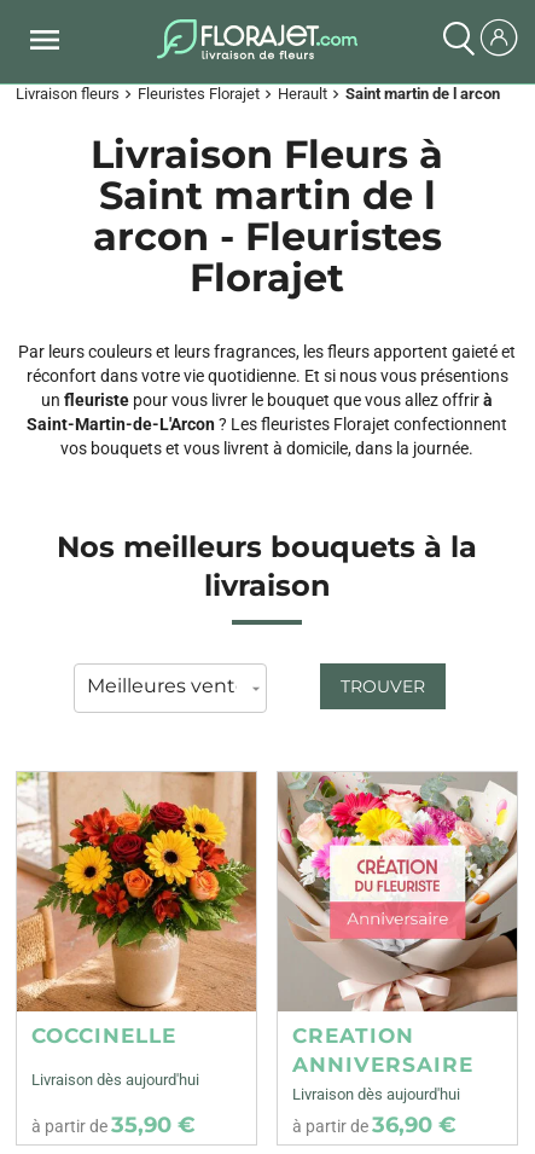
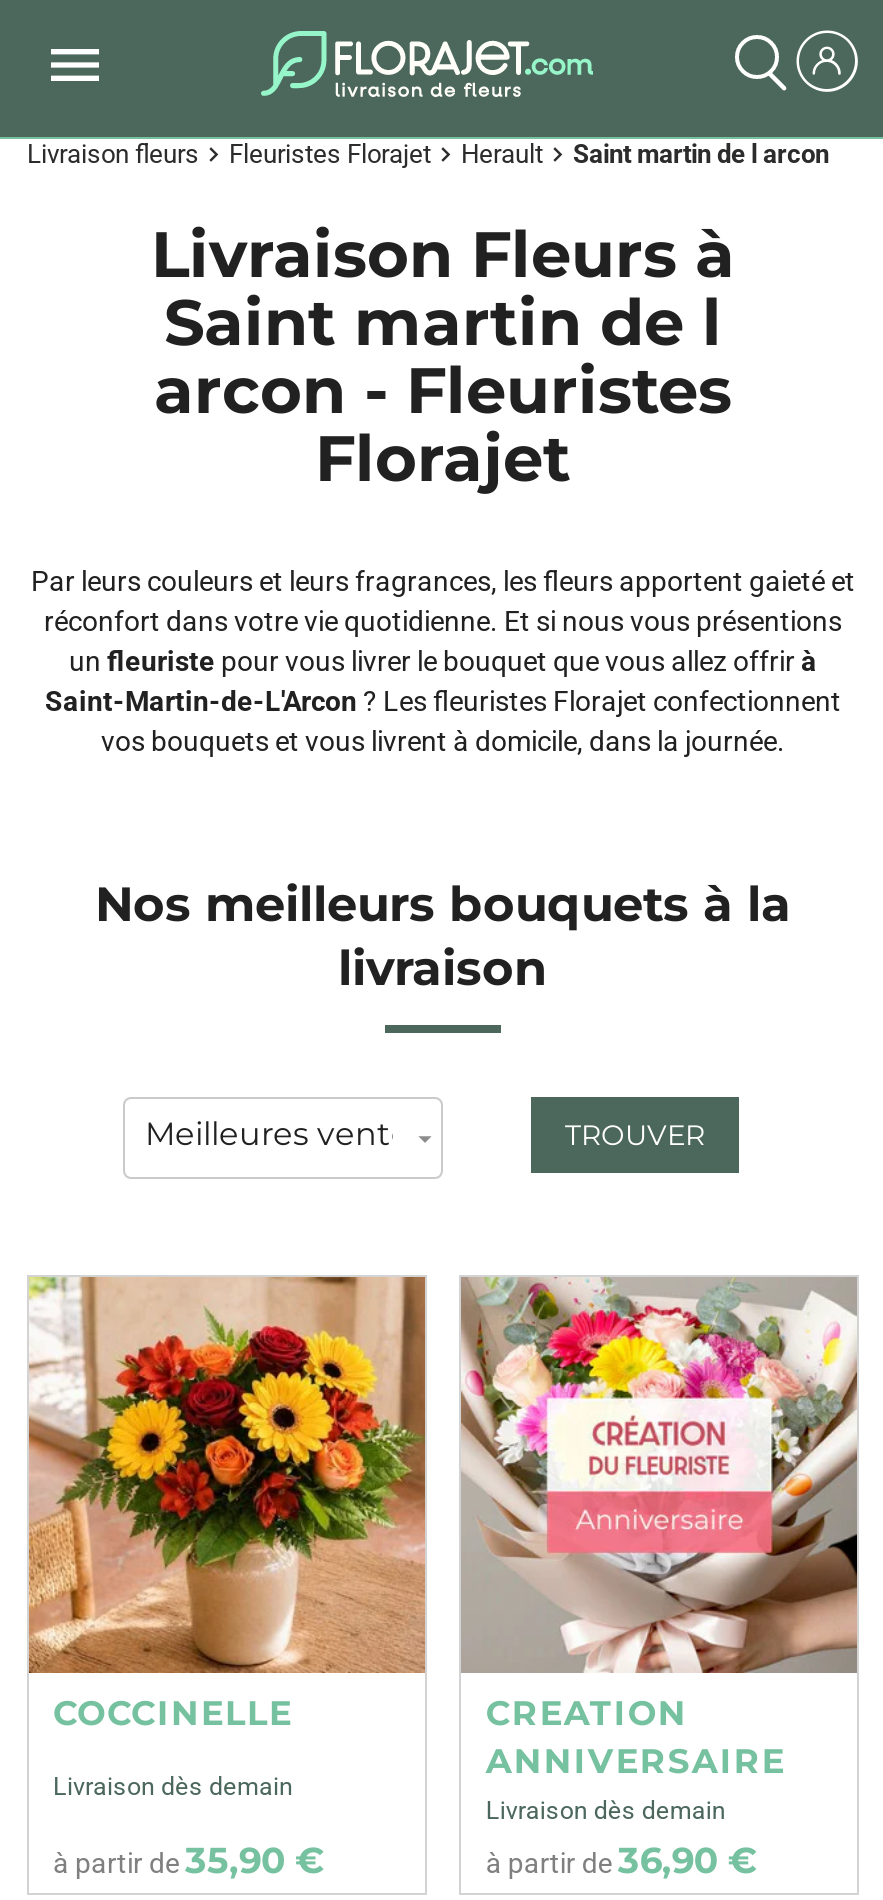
- Livraison dès aujourd'hui
+ Livraison dès demain

- Livraison dès aujourd'hui
+ Livraison dès demain
